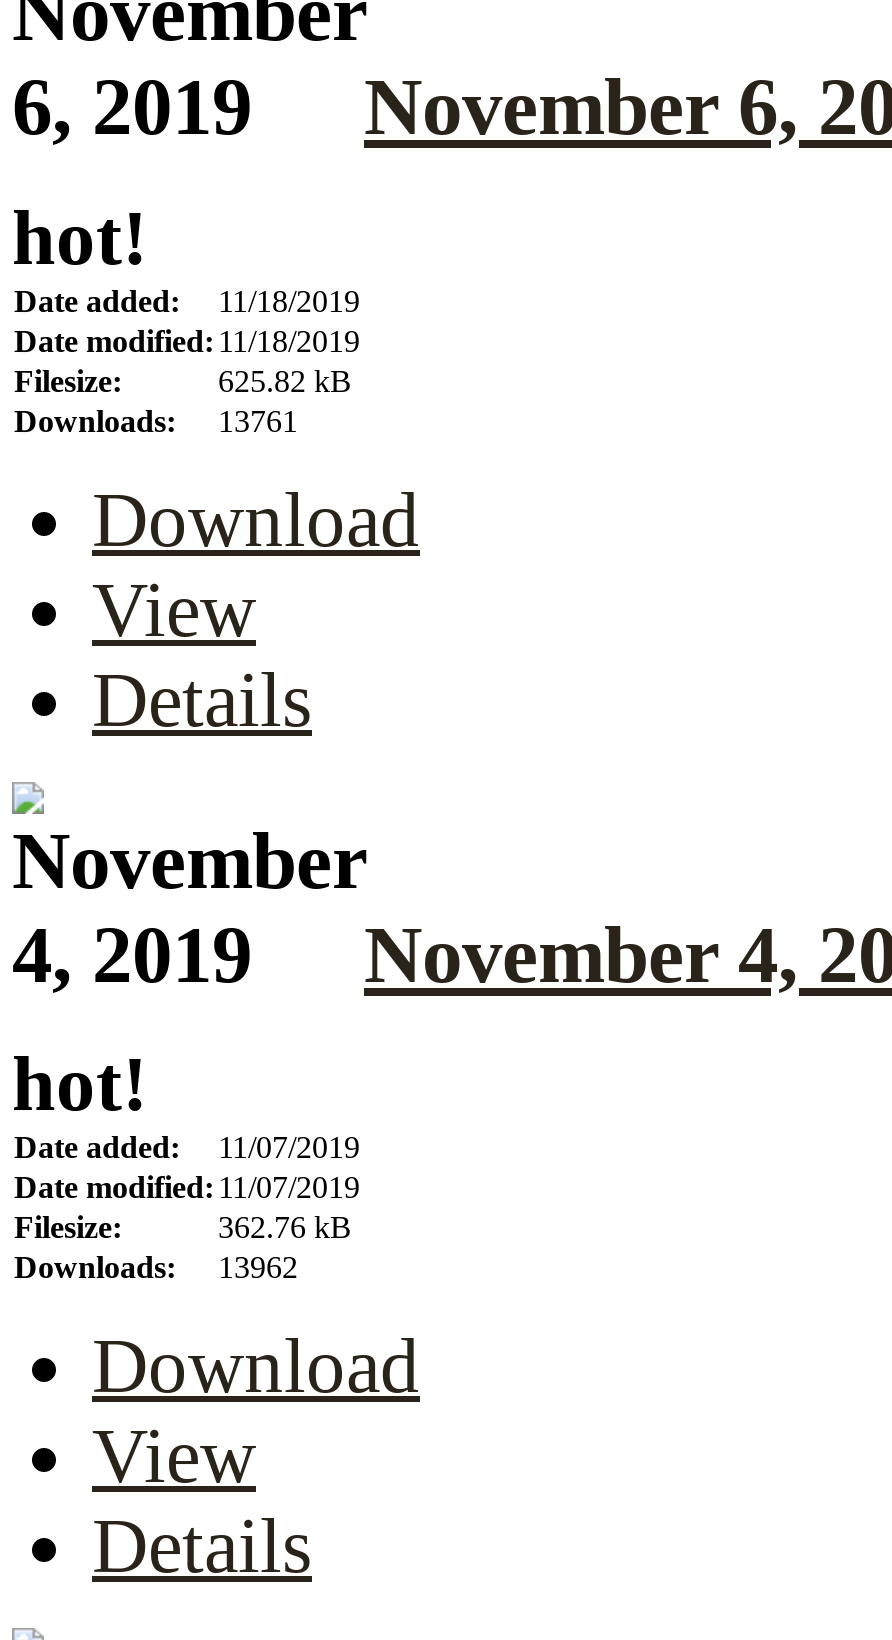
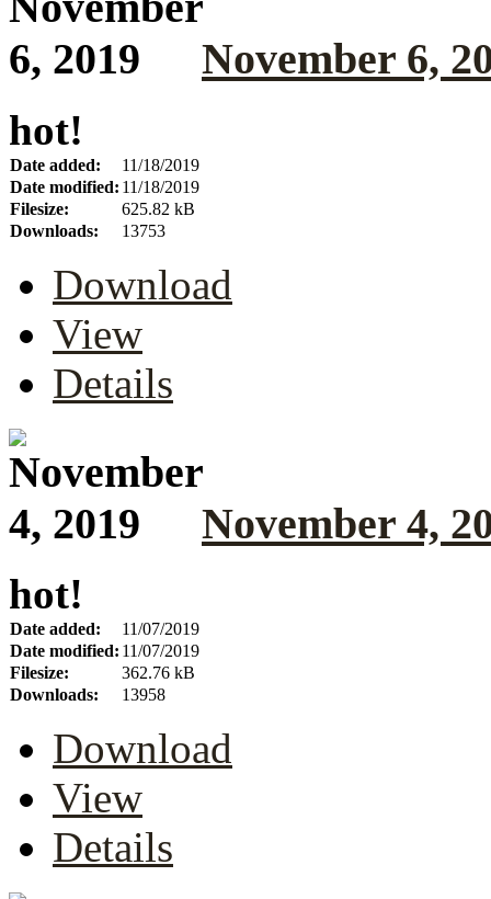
- Downloads: 13761
+ Downloads: 13753

- Downloads: 13962
+ Downloads: 13958
